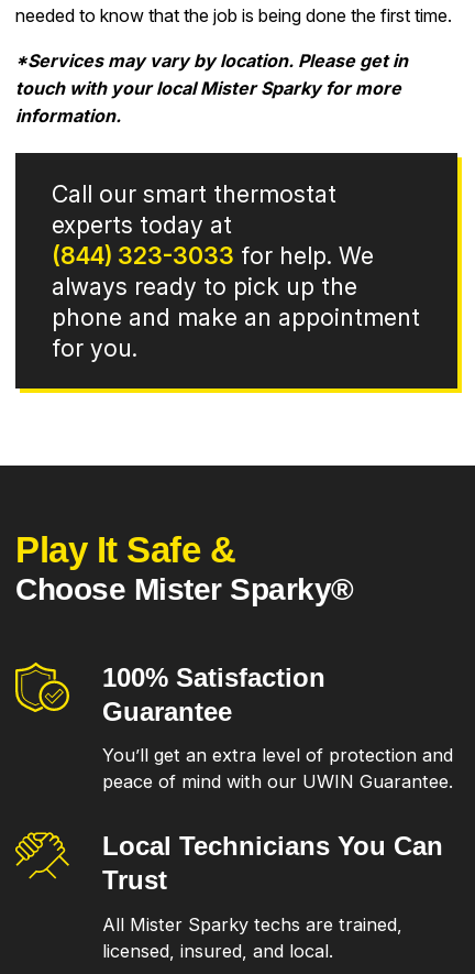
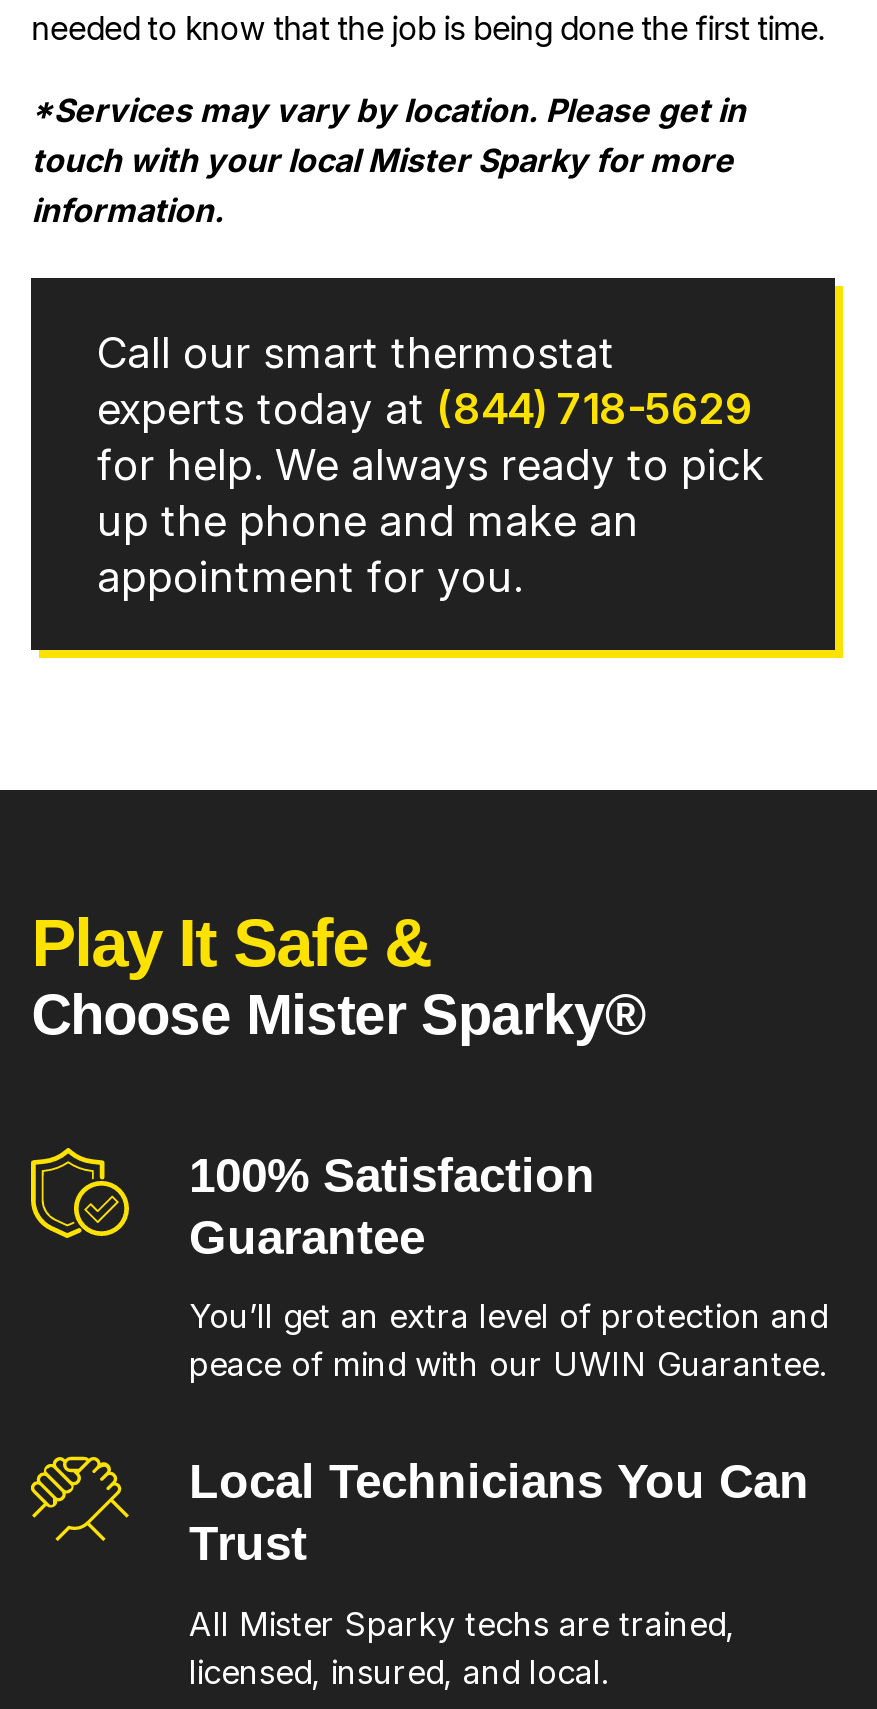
- experts today at
- (844) 323-3033 for help. We
- always ready to pick up the
- phone and make an appointment
- for you.
+ experts today at (844) 718-5629
+ for help. We always ready to pick
+ up the phone and make an
+ appointment for you.
